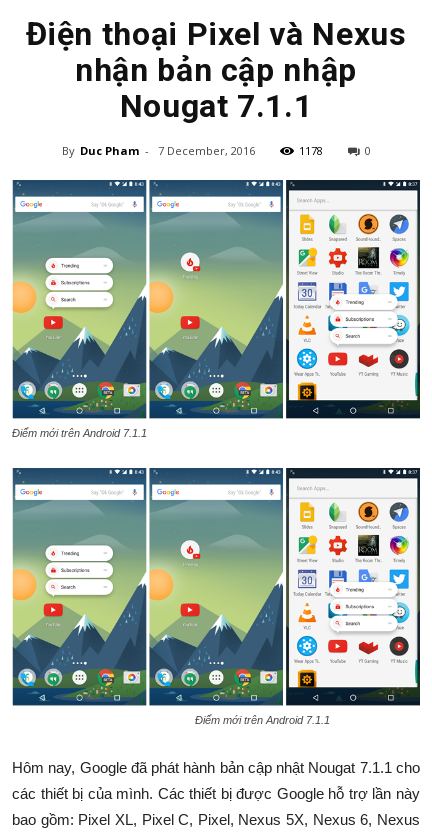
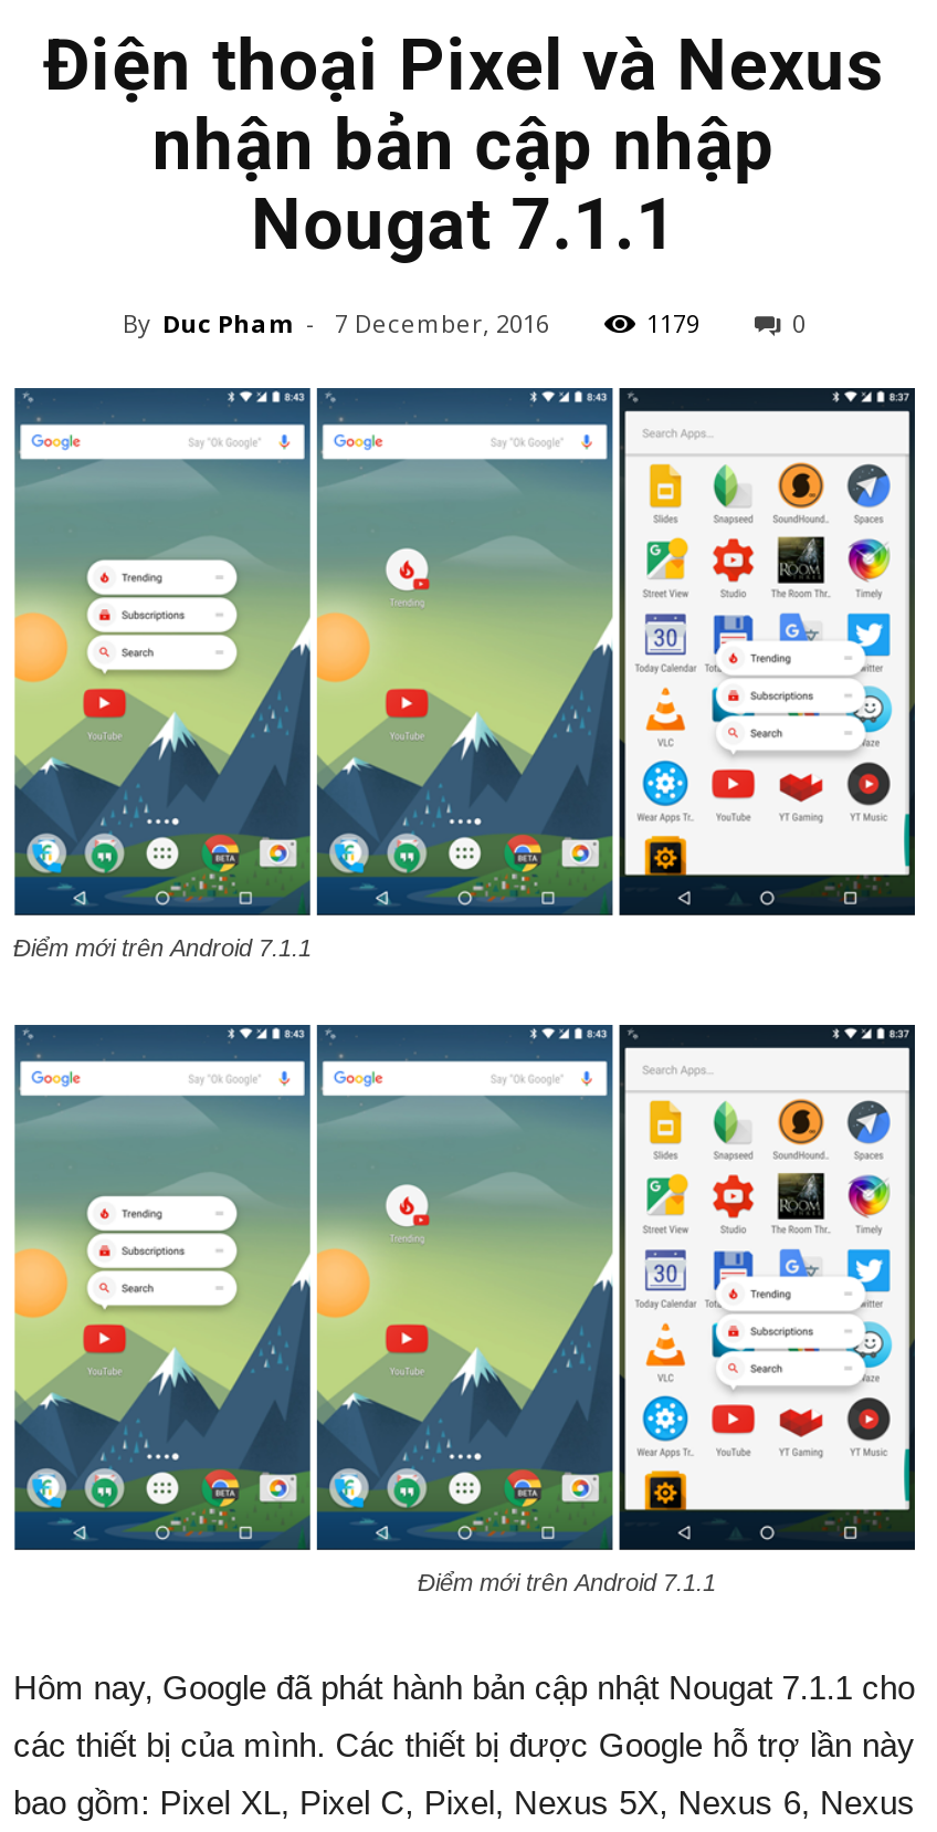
- 1178
+ 1179
